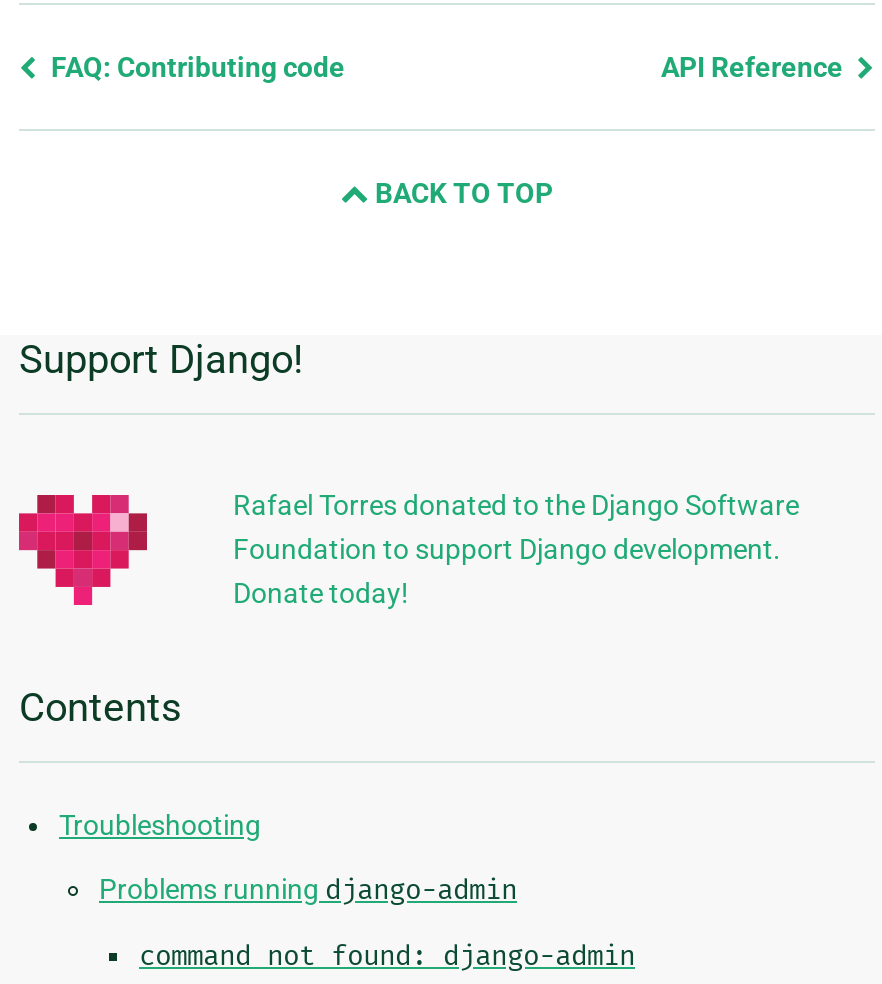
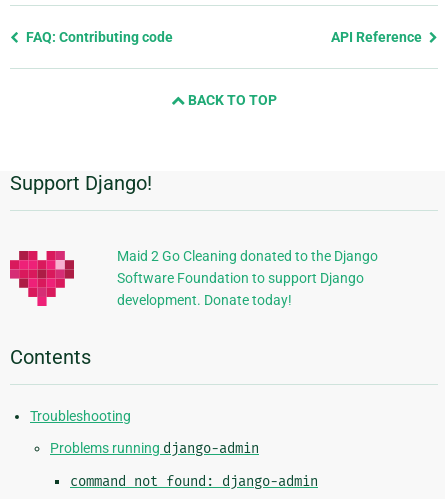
- Rafael Torres donated to the Django Software
- Foundation to support Django development.
- Donate today!
+ Maid 2 Go Cleaning donated to the Django
+ Software Foundation to support Django
+ development. Donate today!
